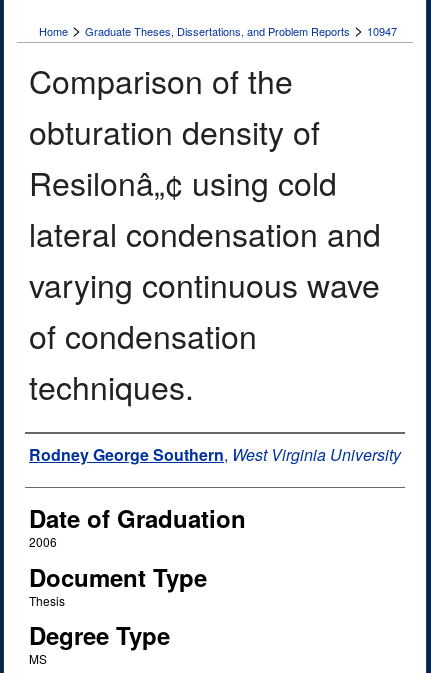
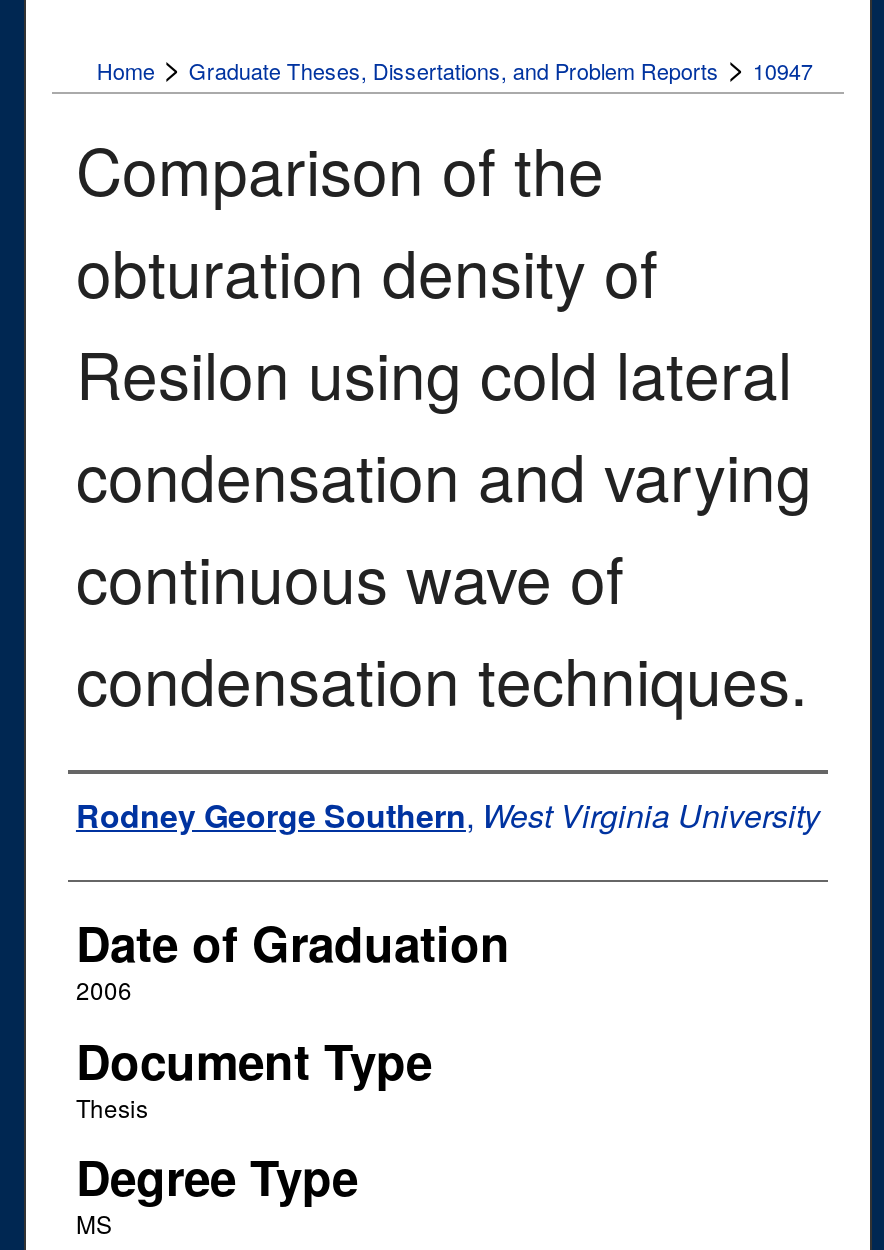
- Resilonâ„¢ using cold
- lateral condensation and
- varying continuous wave
- of condensation
- techniques.
+ Resilon using cold lateral
+ condensation and varying
+ continuous wave of
+ condensation techniques.
